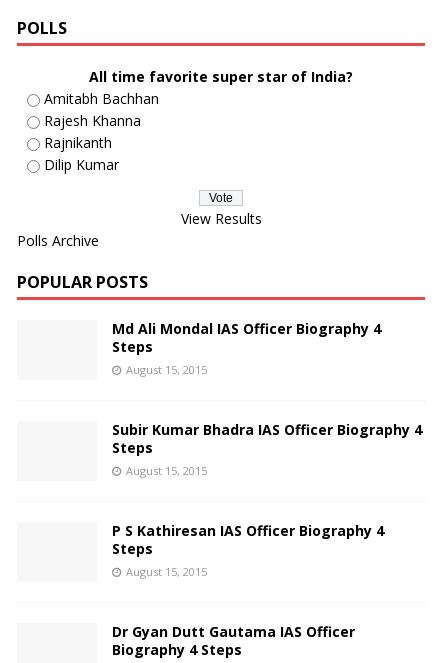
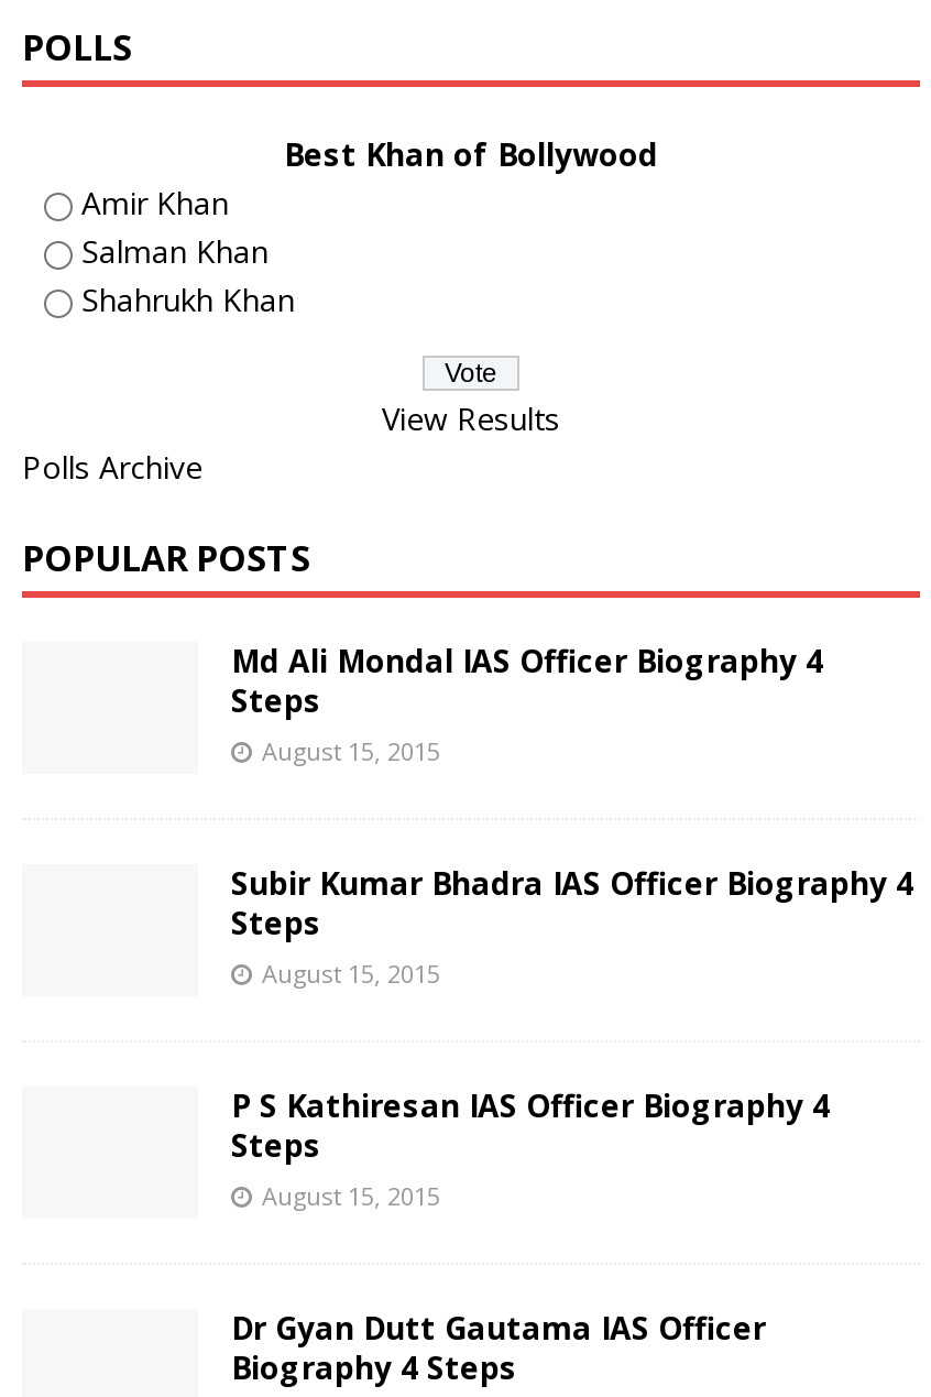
- All time favorite super star of India?
- Amitabh Bachhan
- Rajesh Khanna
- Rajnikanth
- Dilip Kumar
+ Best Khan of Bollywood
+ Amir Khan
+ Salman Khan
+ Shahrukh Khan
